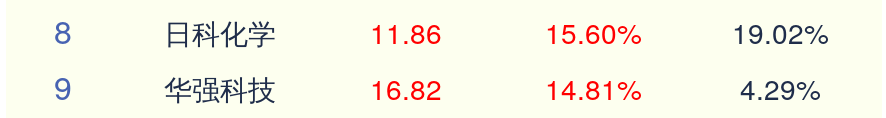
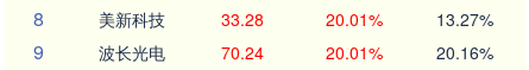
- 日科化学
- 11.86
- 15.60%
- 19.02%
+ 美新科技
+ 33.28
+ 20.01%
+ 13.27%

- 华强科技
- 16.82
- 14.81%
- 4.29%
+ 波长光电
+ 70.24
+ 20.01%
+ 20.16%
